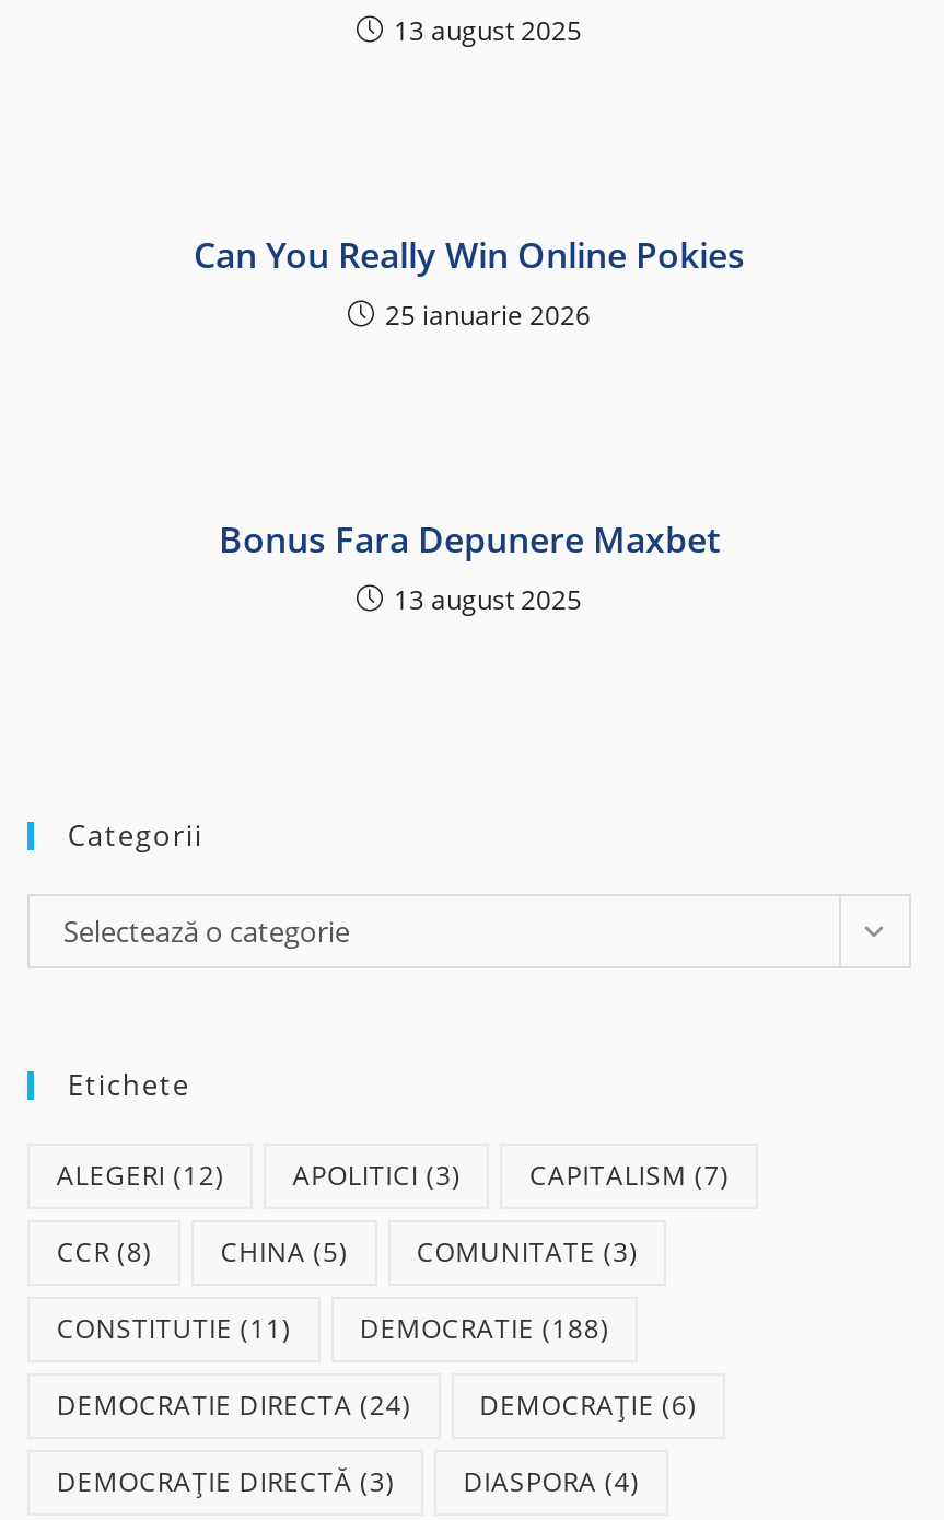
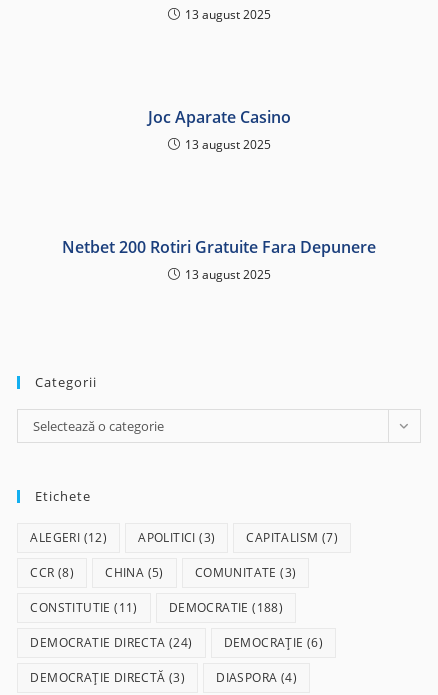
- Can You Really Win Online Pokies
- 25 ianuarie 2026
+ Joc Aparate Casino
+ 13 august 2025

- Bonus Fara Depunere Maxbet
+ Netbet 200 Rotiri Gratuite Fara Depunere
